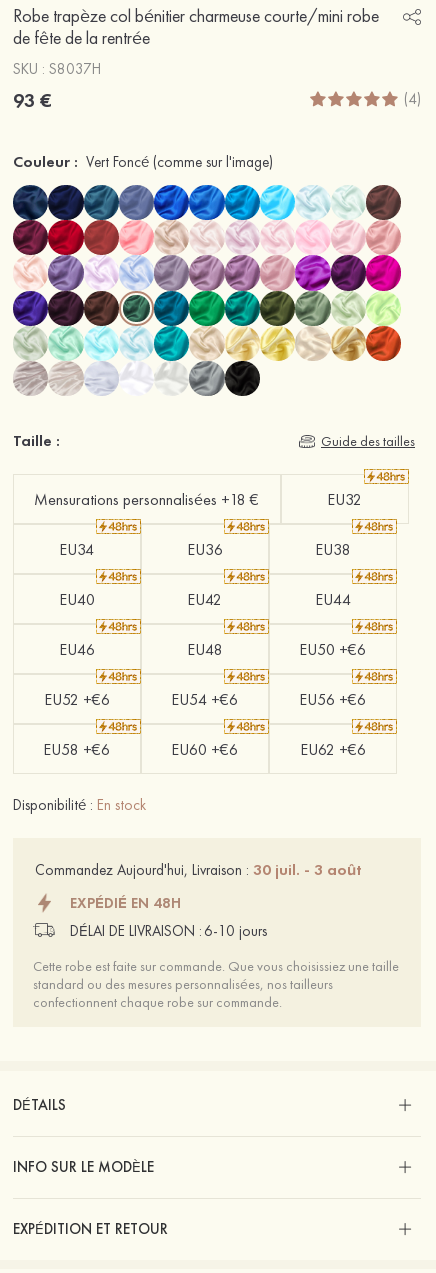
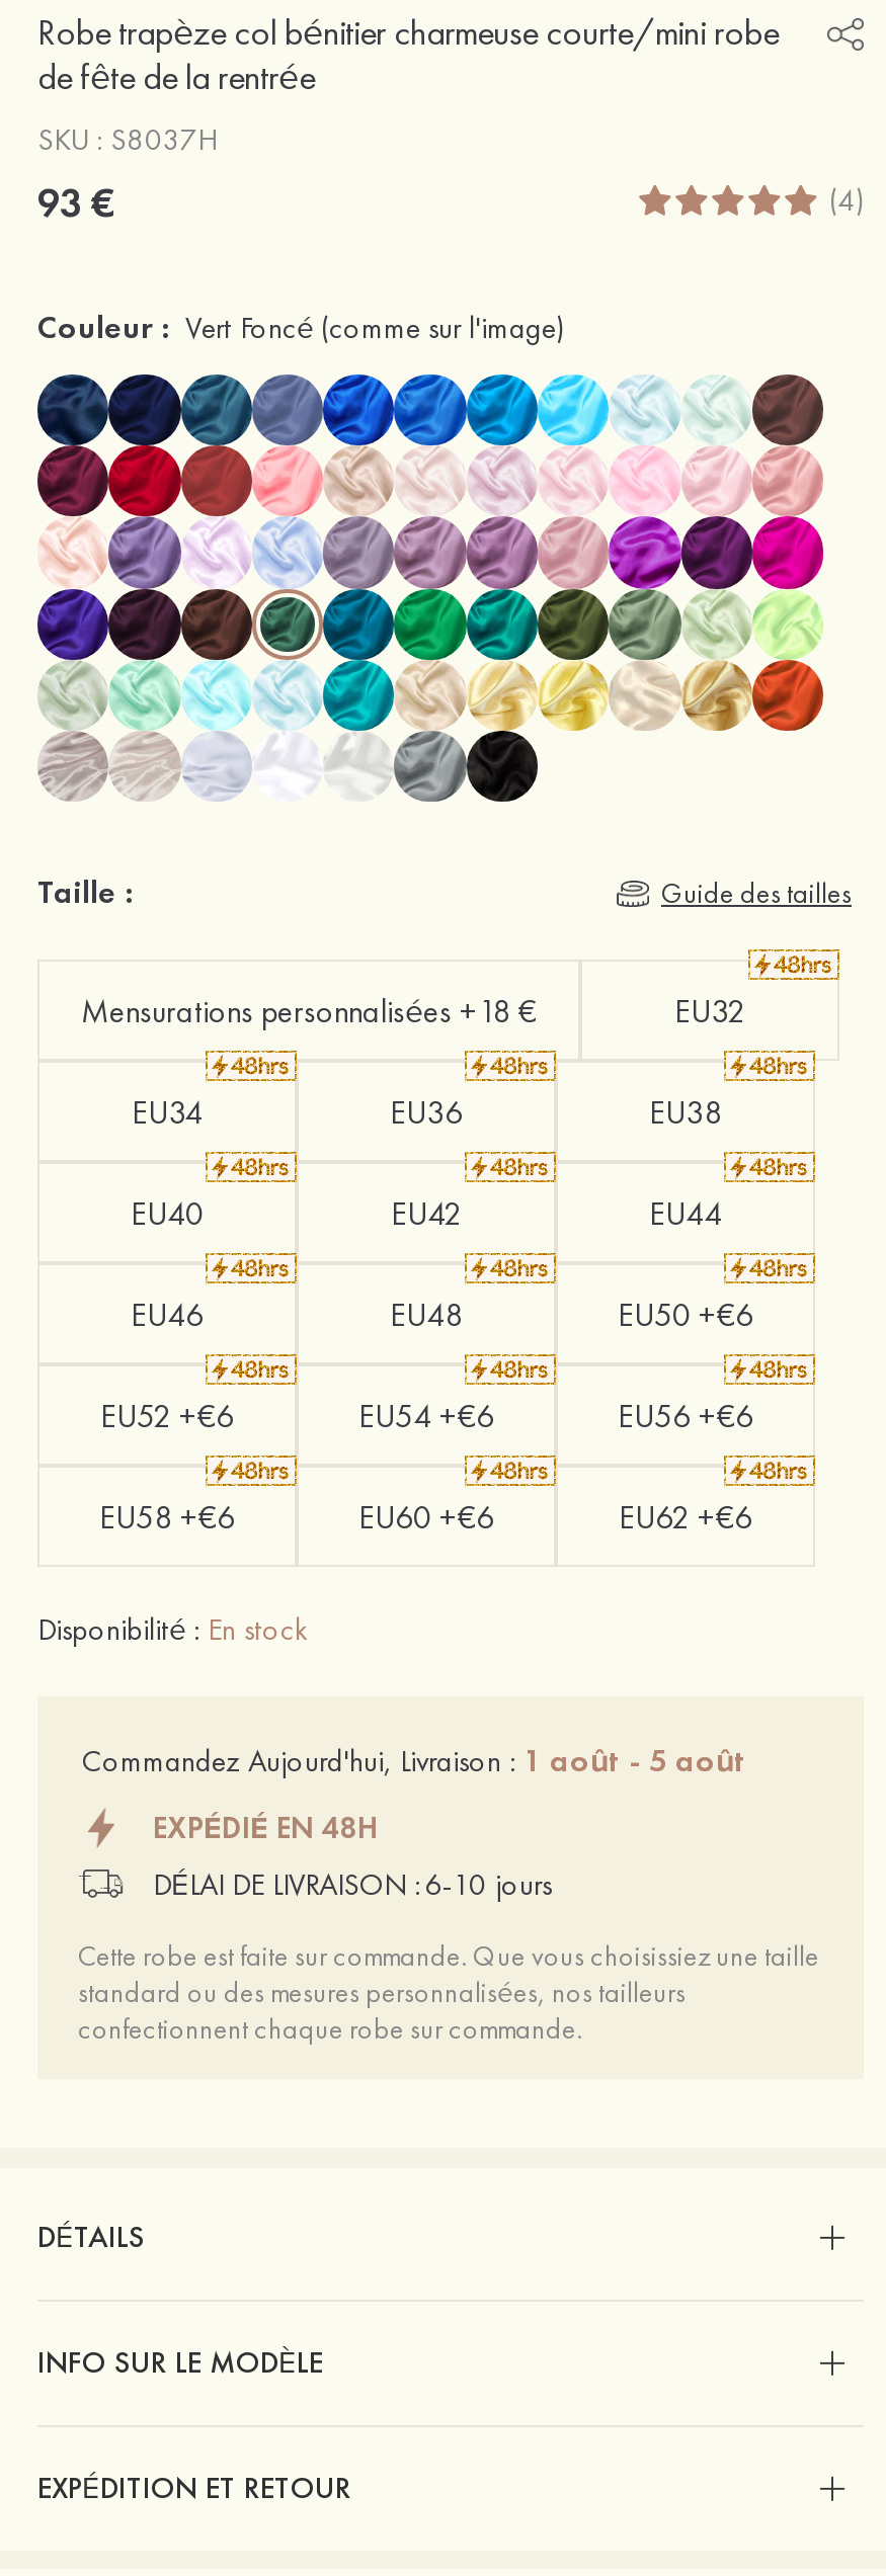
- Commandez Aujourd'hui, Livraison : 30 juil. - 3 août
+ Commandez Aujourd'hui, Livraison : 1 août - 5 août
